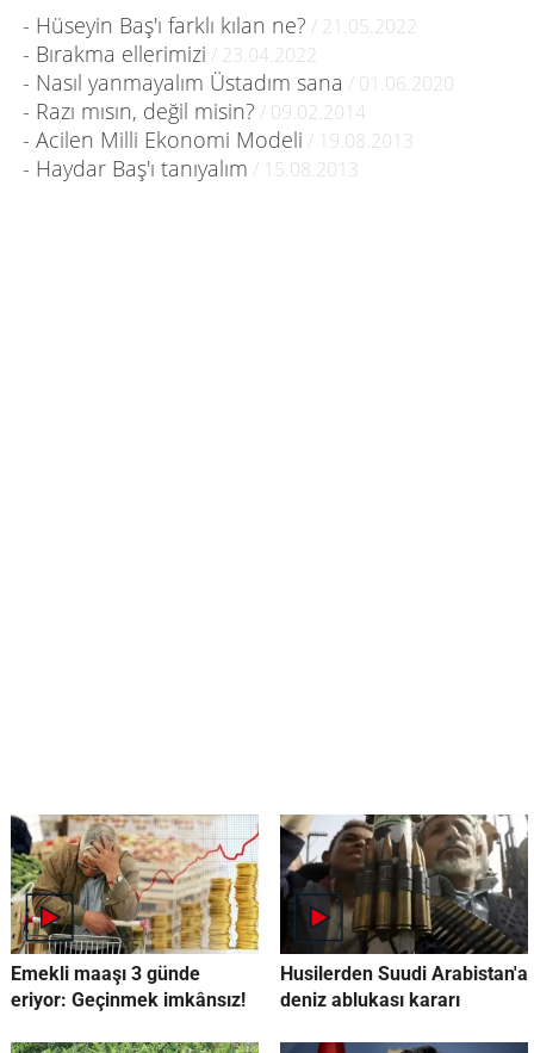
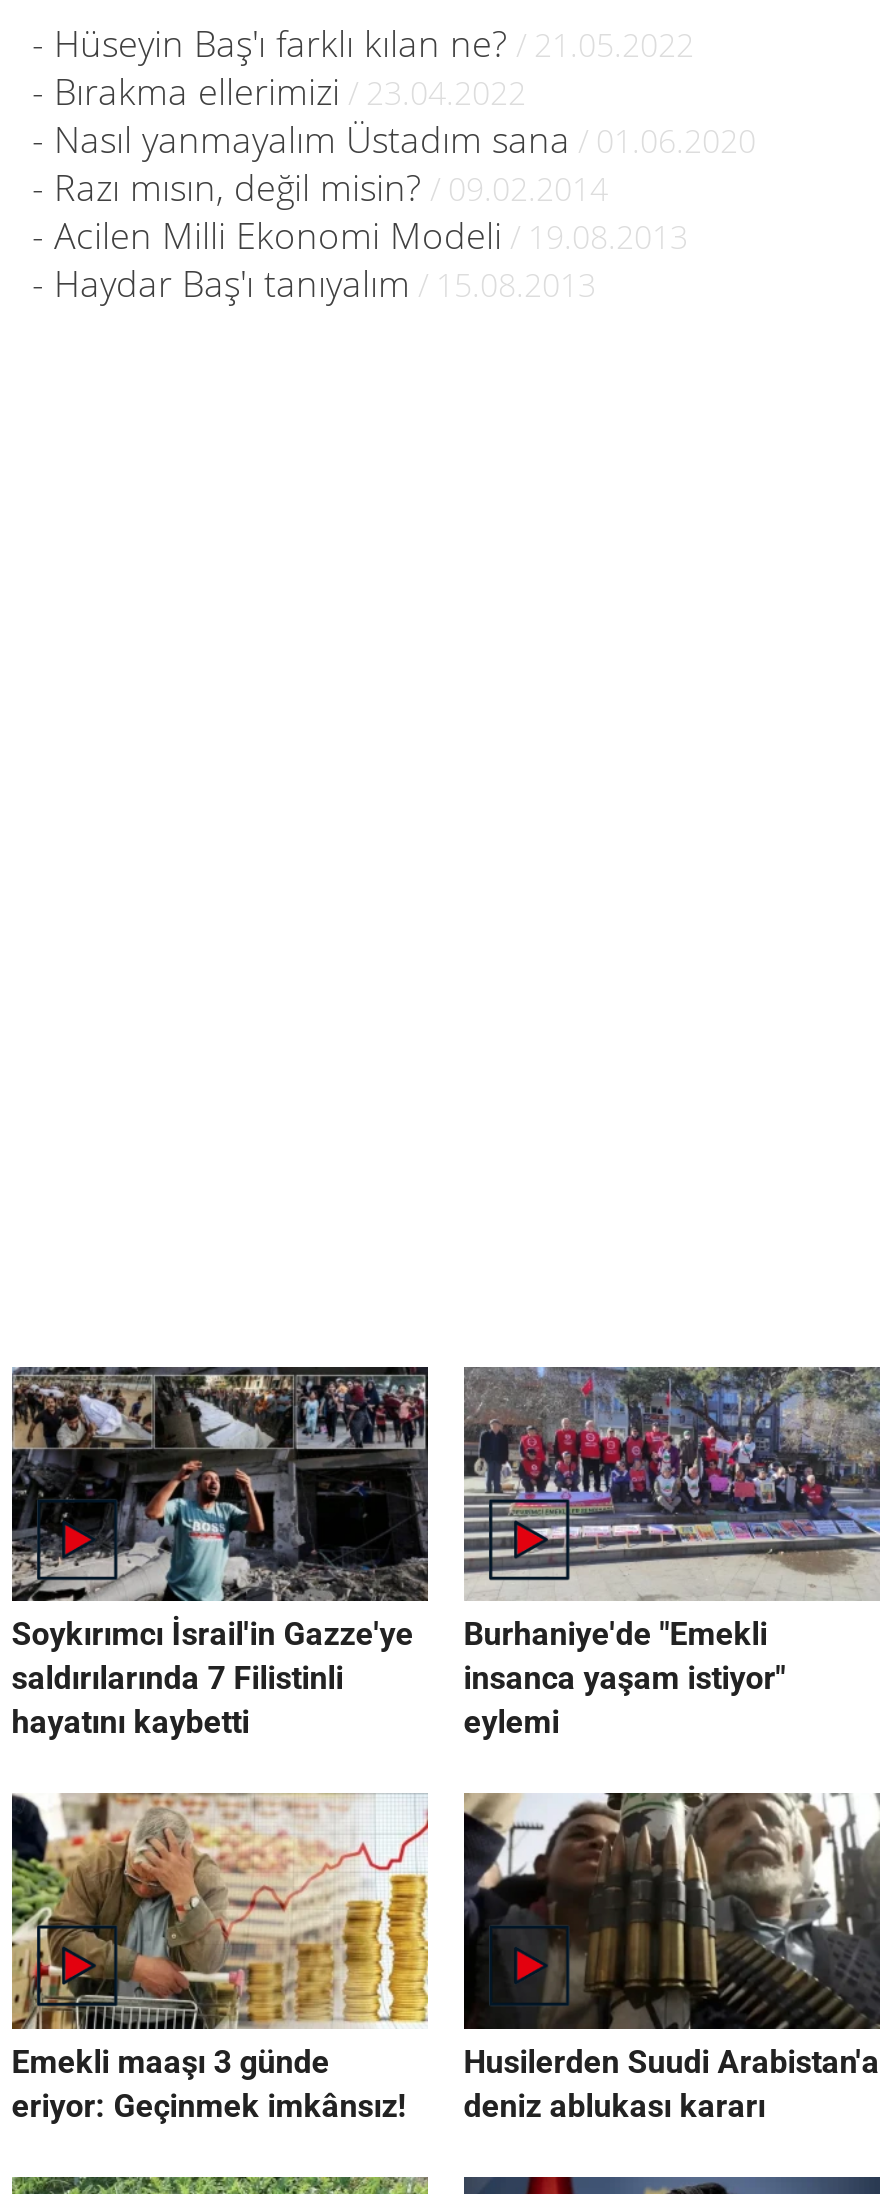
+ [image]
+ Soykırımcı İsrail'in Gazze'ye
+ saldırılarında 7 Filistinli
+ hayatını kaybetti

+ [image]
+ Burhaniye'de "Emekli
+ insanca yaşam istiyor"
+ eylemi
